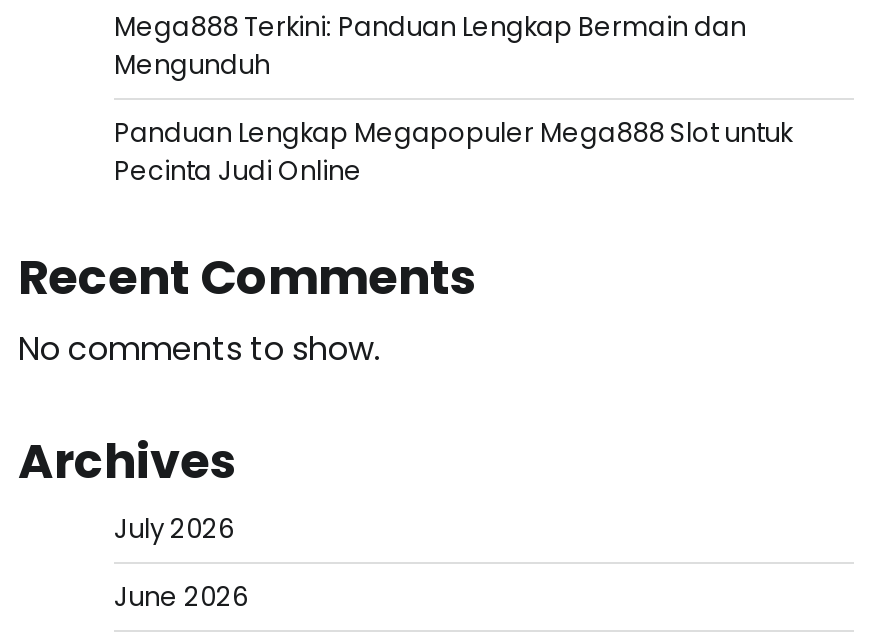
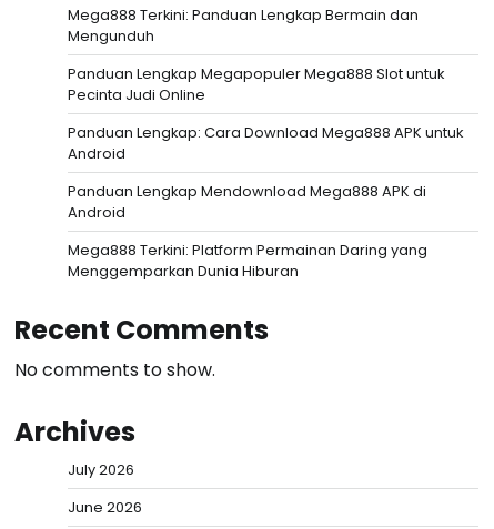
+ Panduan Lengkap: Cara Download Mega888 APK untuk
+ Android
+ Panduan Lengkap Mendownload Mega888 APK di
+ Android
+ Mega888 Terkini: Platform Permainan Daring yang
+ Menggemparkan Dunia Hiburan
